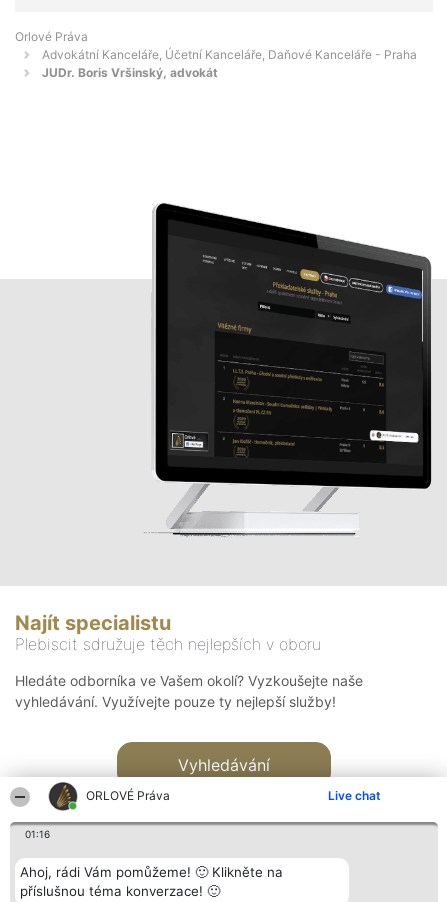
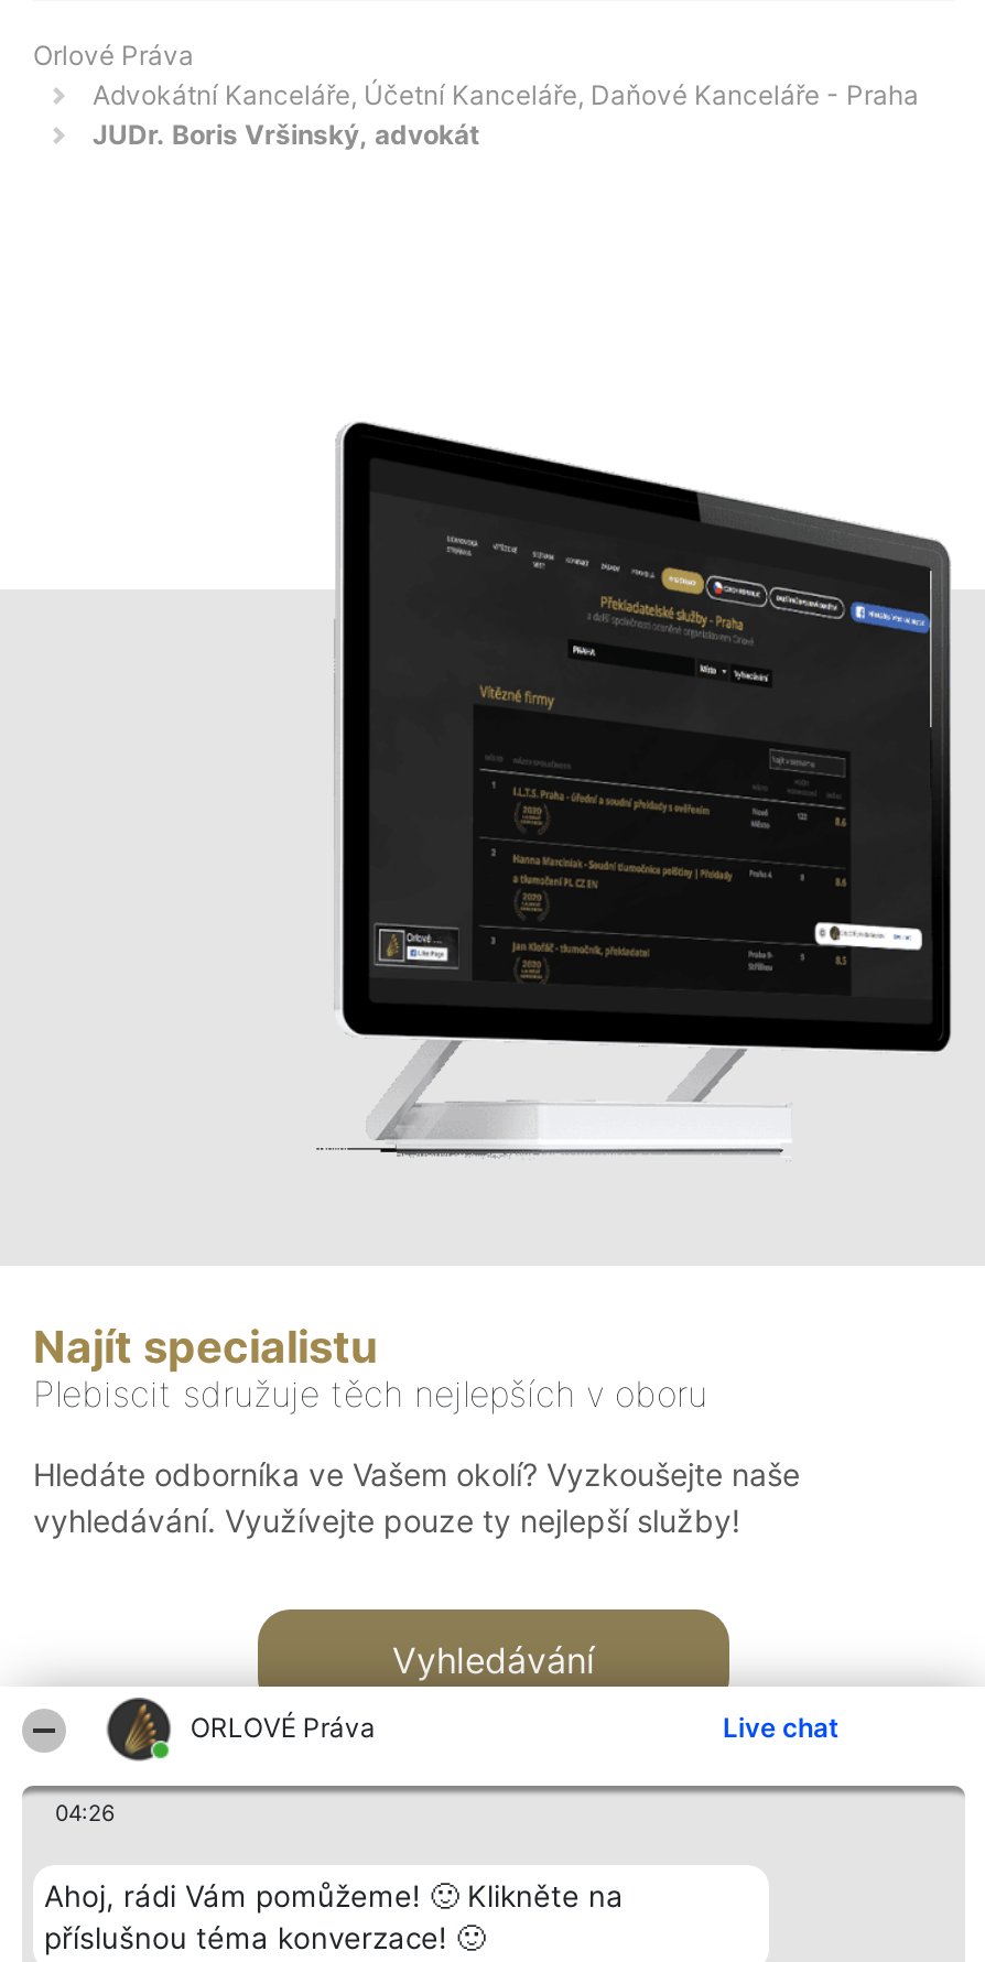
- 01:16
+ 04:26
